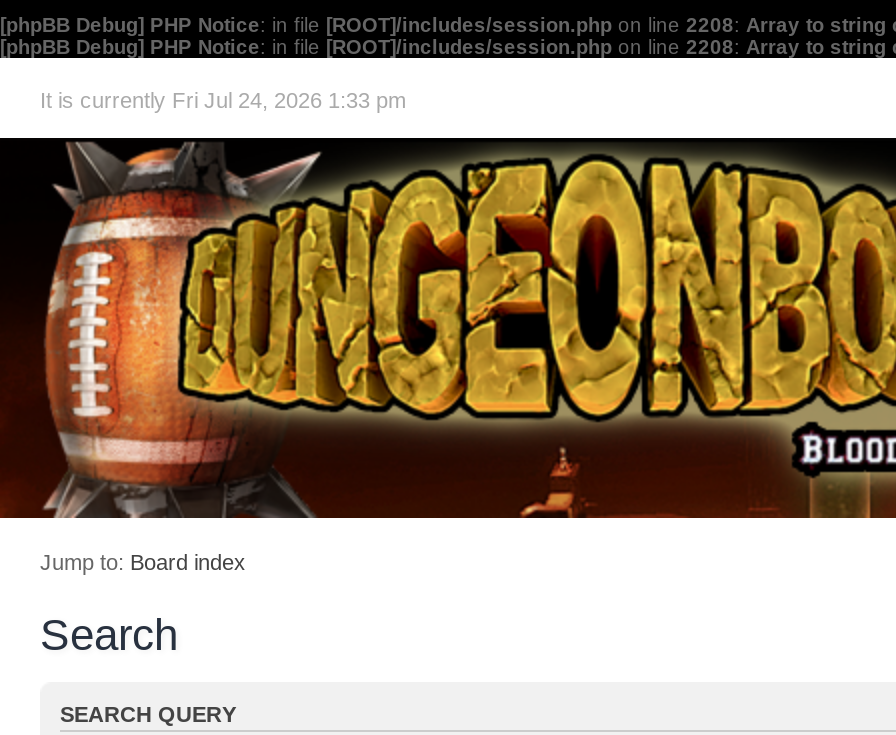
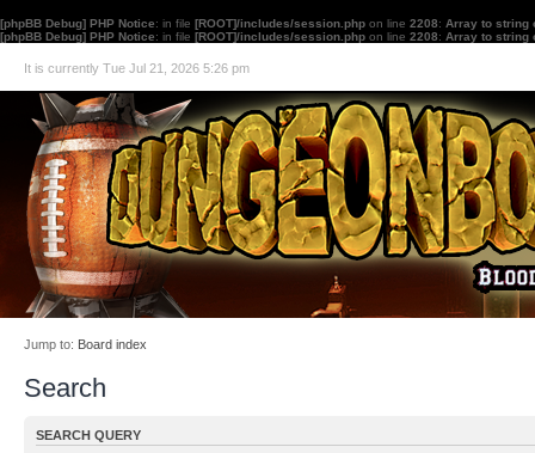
- It is currently Fri Jul 24, 2026 1:33 pm
+ It is currently Tue Jul 21, 2026 5:26 pm
